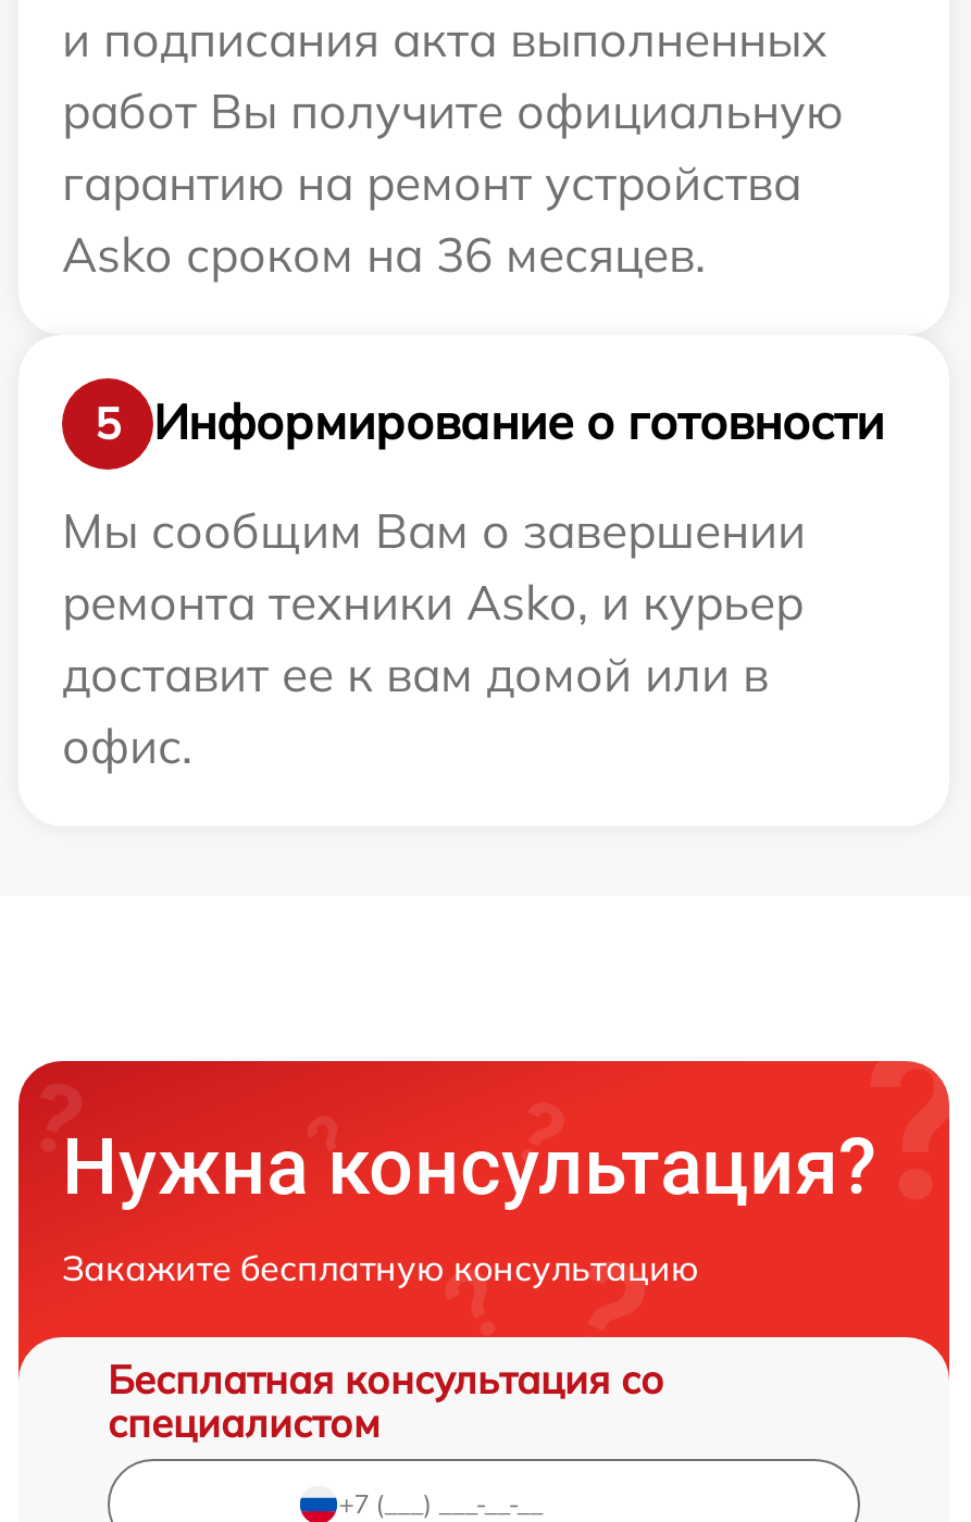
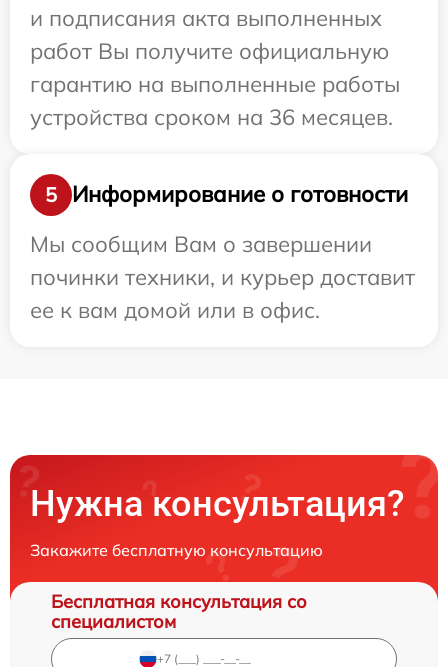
- гарантию на ремонт устройства
+ гарантию на выполненные работы

- Asko сроком на 36 месяцев.
+ устройства сроком на 36 месяцев.

- ремонта техники Asko, и курьер
- доставит ее к вам домой или в
- офис.
+ починки техники, и курьер доставит
+ ее к вам домой или в офис.
